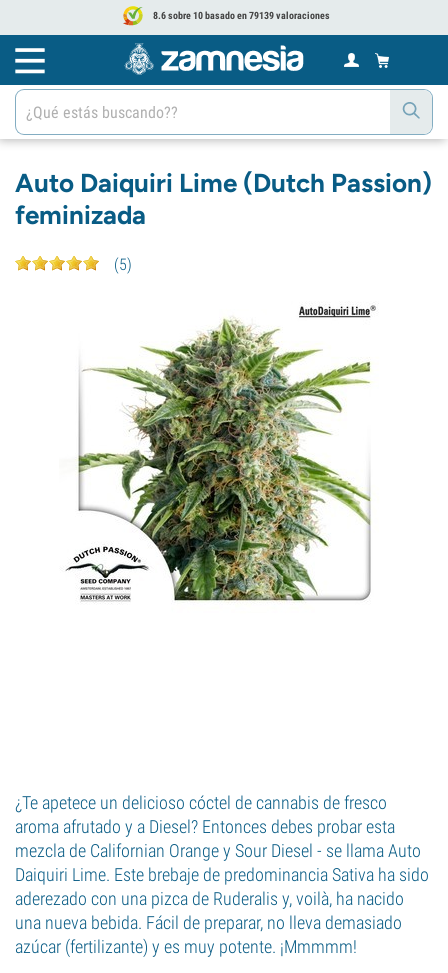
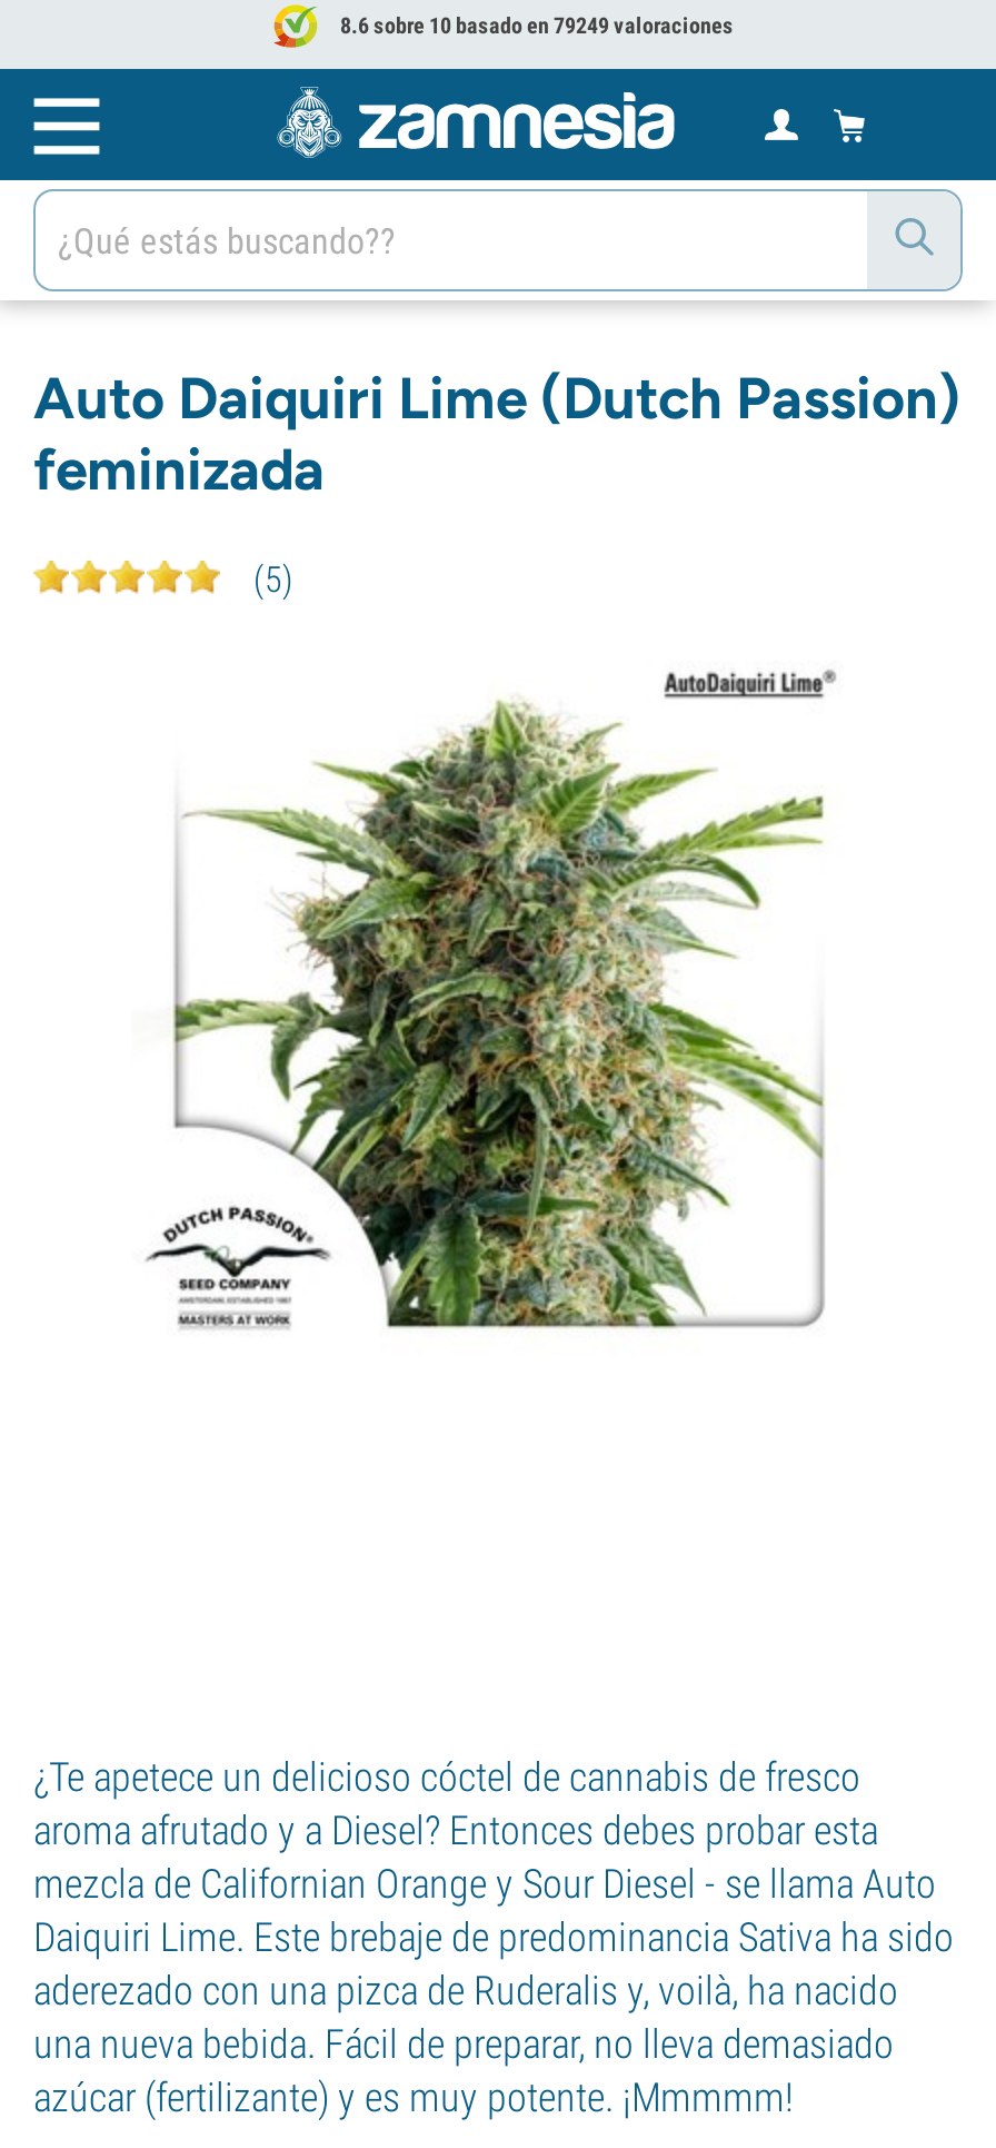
- 8.6 sobre 10 basado en 79139 valoraciones
+ 8.6 sobre 10 basado en 79249 valoraciones
